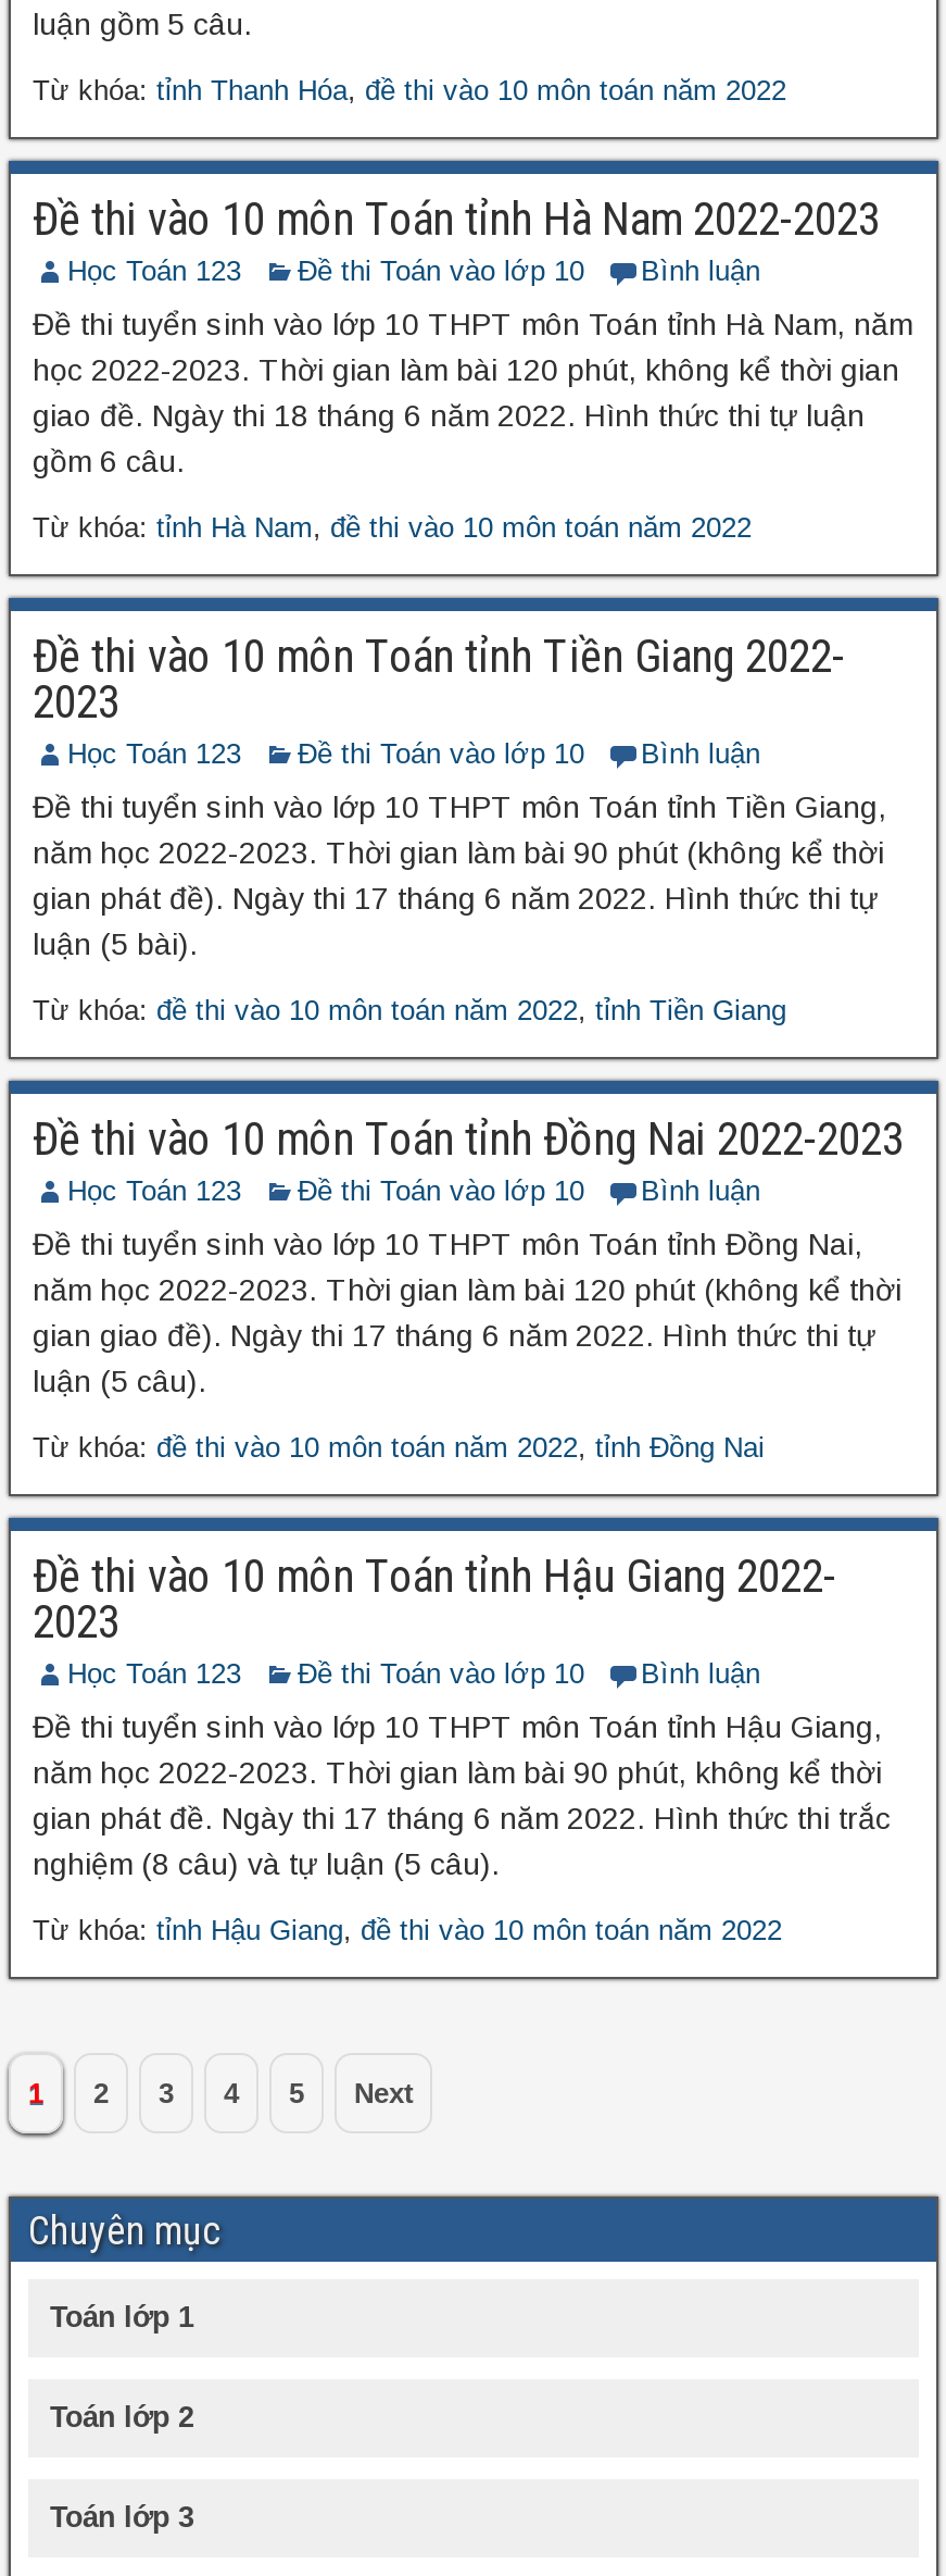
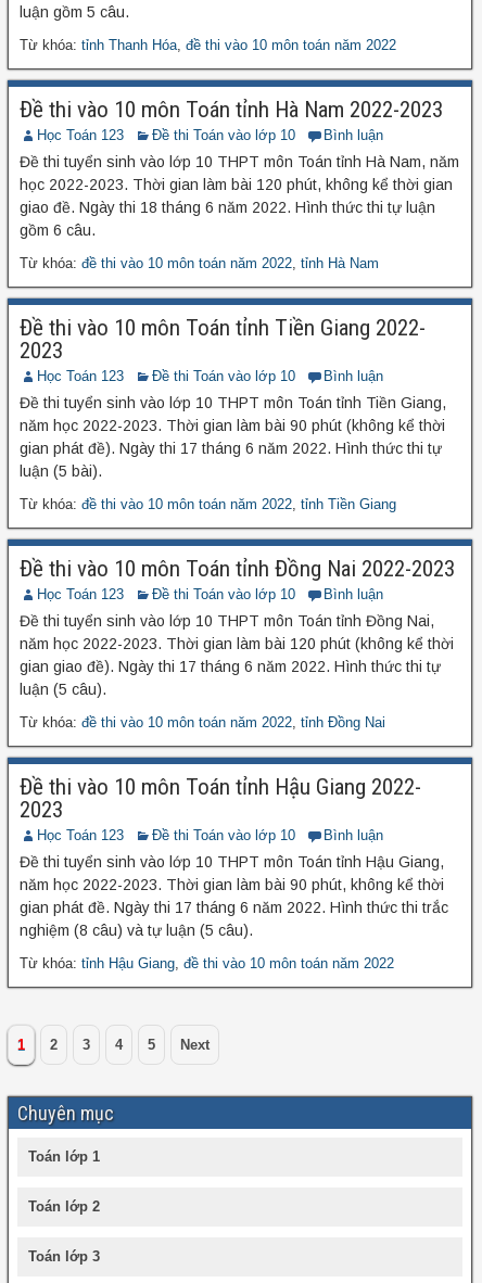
- Từ khóa: tỉnh Hà Nam, đề thi vào 10 môn toán năm 2022
+ Từ khóa: đề thi vào 10 môn toán năm 2022, tỉnh Hà Nam
